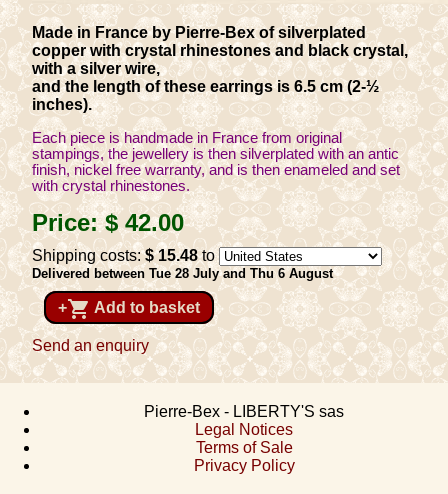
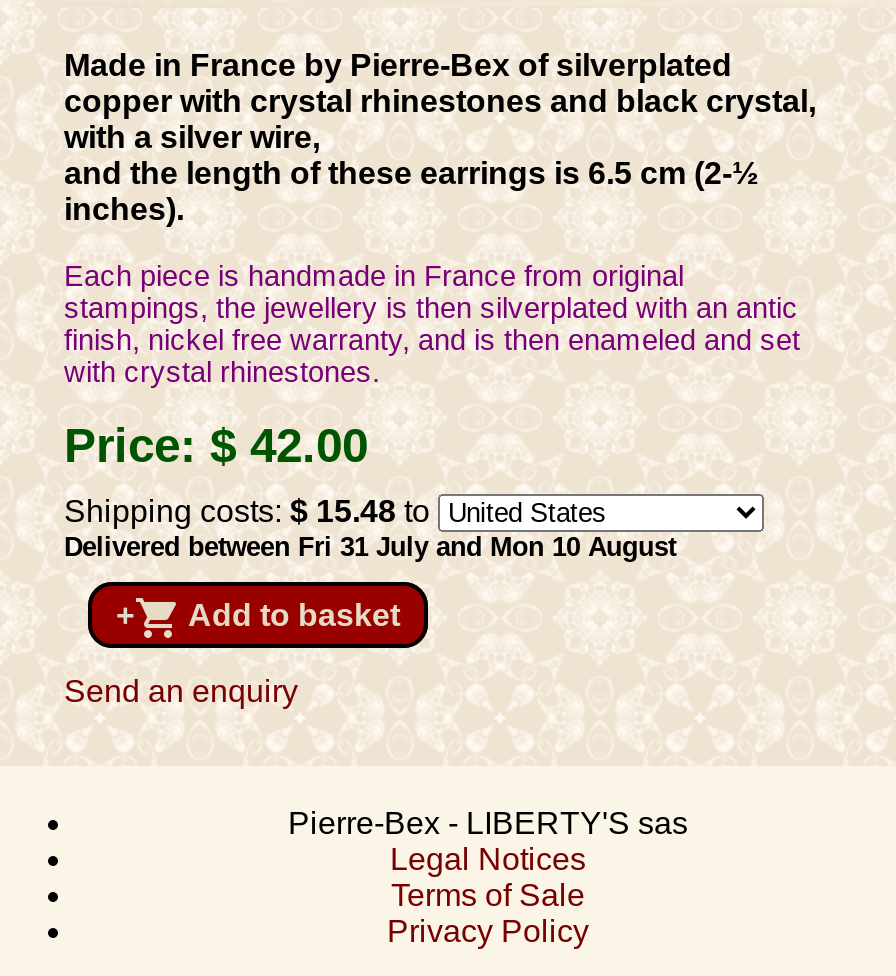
- Delivered between Tue 28 July and Thu 6 August
+ Delivered between Fri 31 July and Mon 10 August
